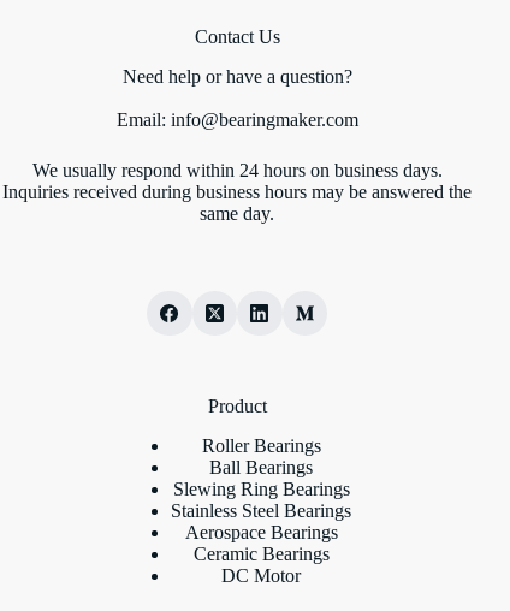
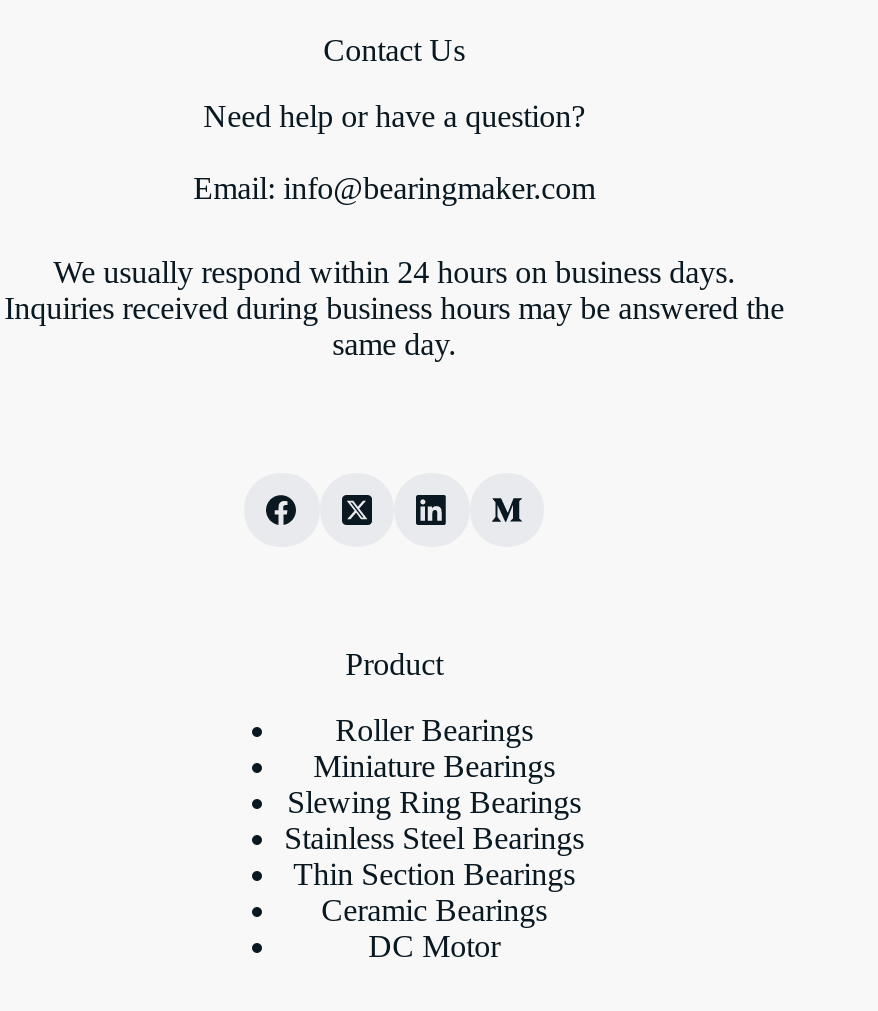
- Ball Bearings
+ Miniature Bearings

- Aerospace Bearings
+ Thin Section Bearings
